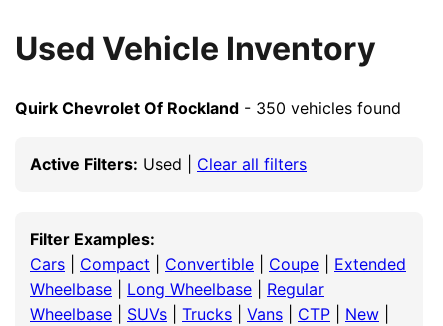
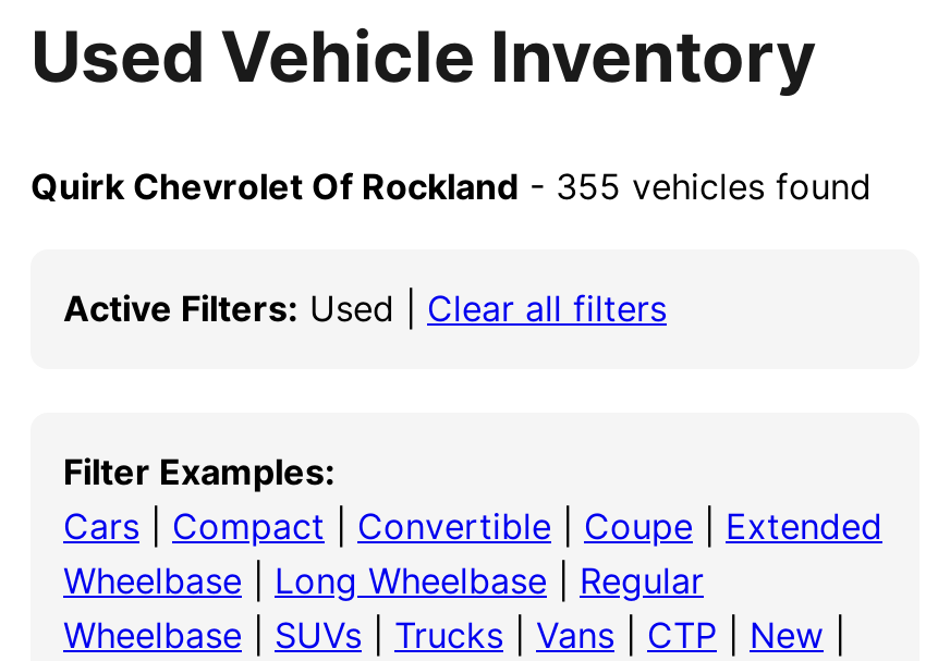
- Quirk Chevrolet Of Rockland - 350 vehicles found
+ Quirk Chevrolet Of Rockland - 355 vehicles found
